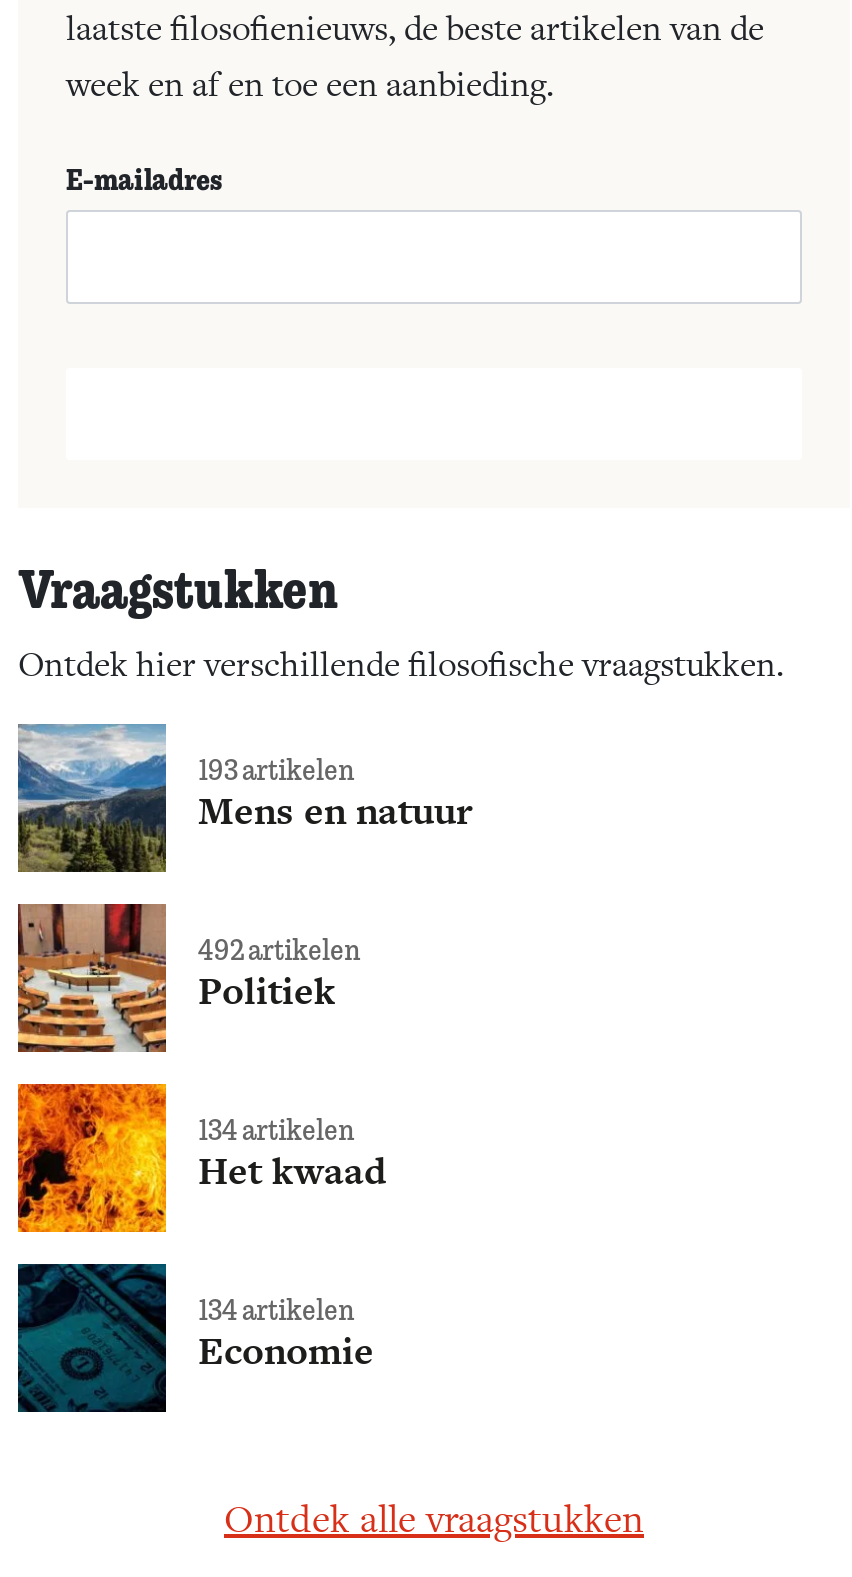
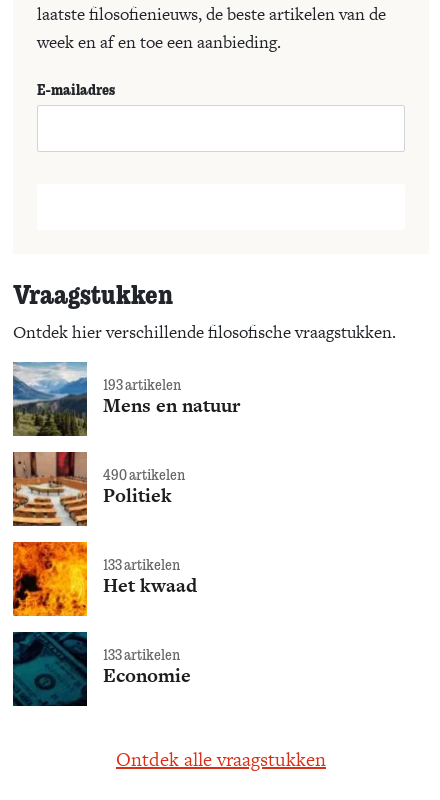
- 492 artikelen
+ 490 artikelen

- 134 artikelen
+ 133 artikelen

- 134 artikelen
+ 133 artikelen
